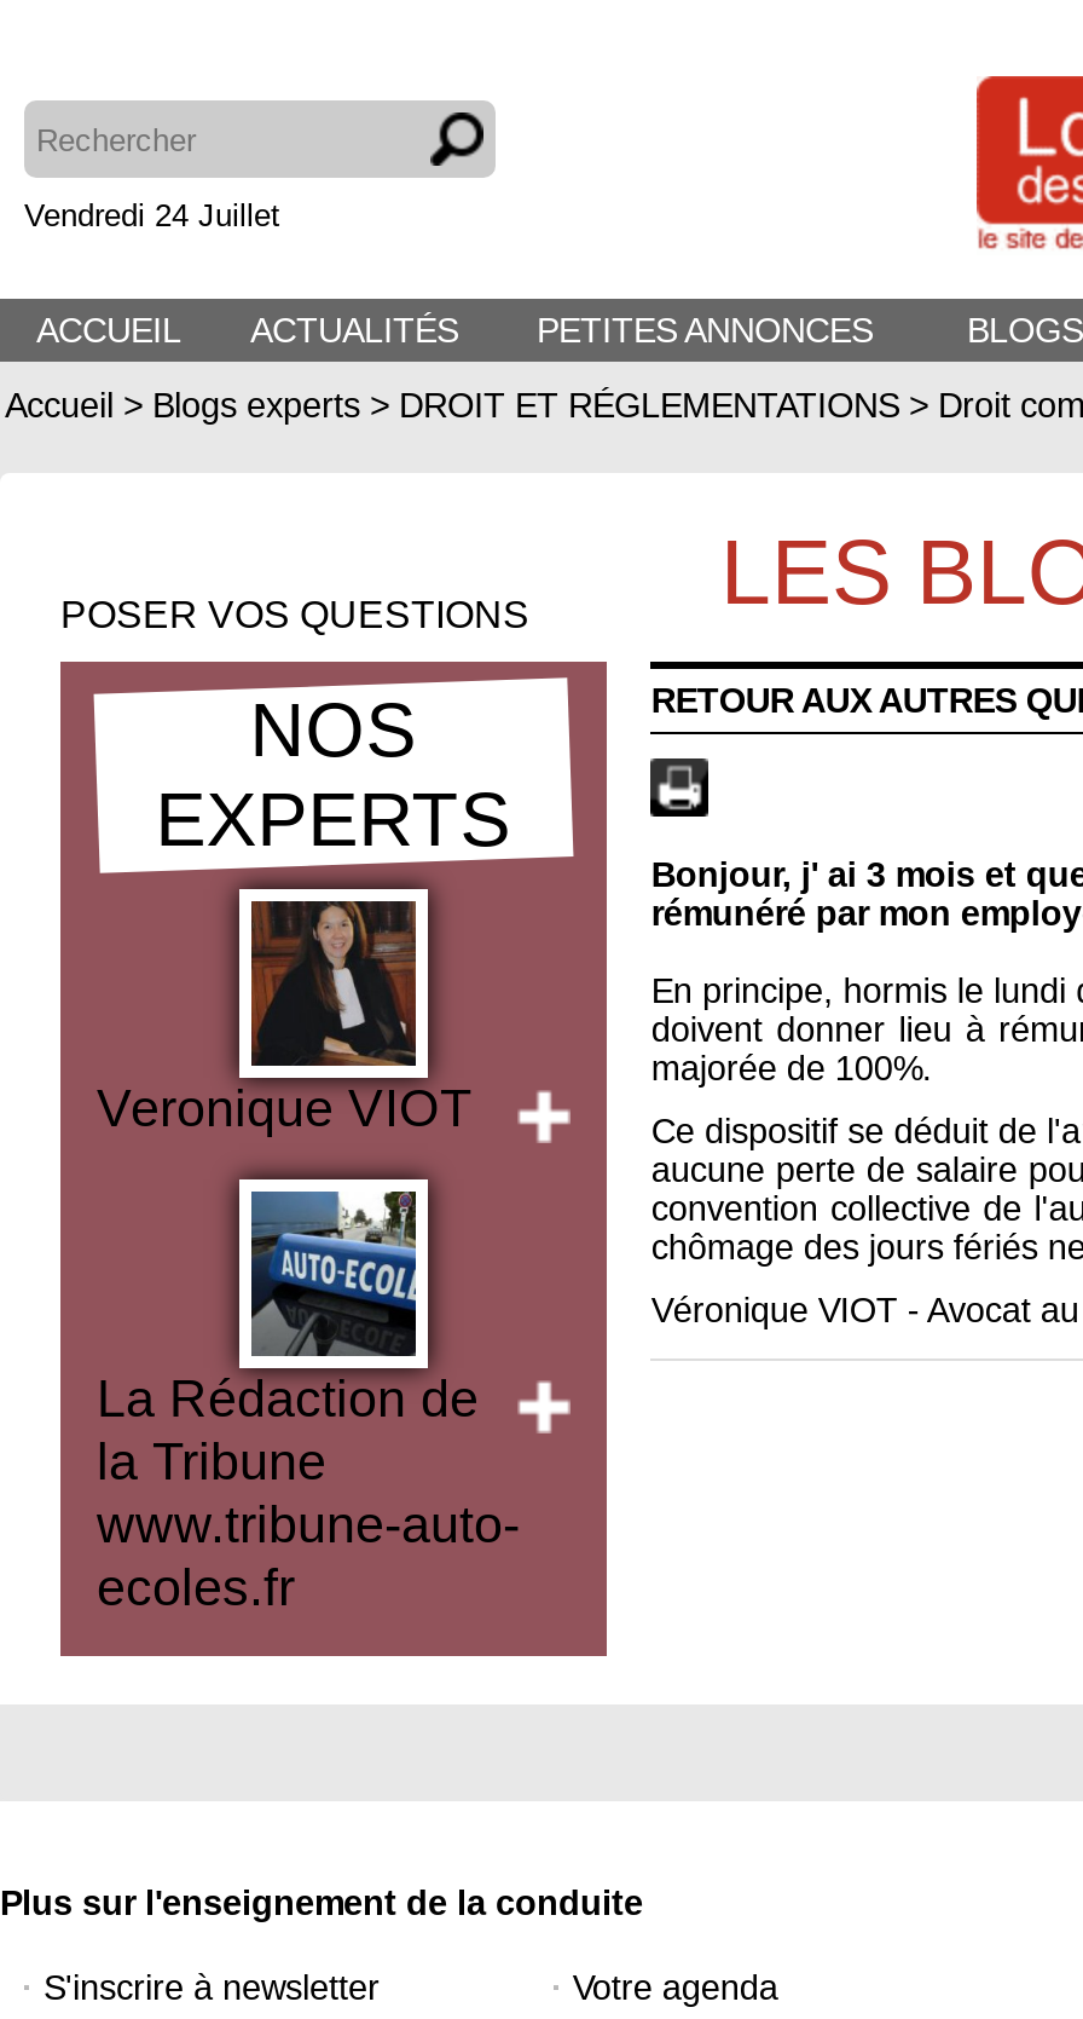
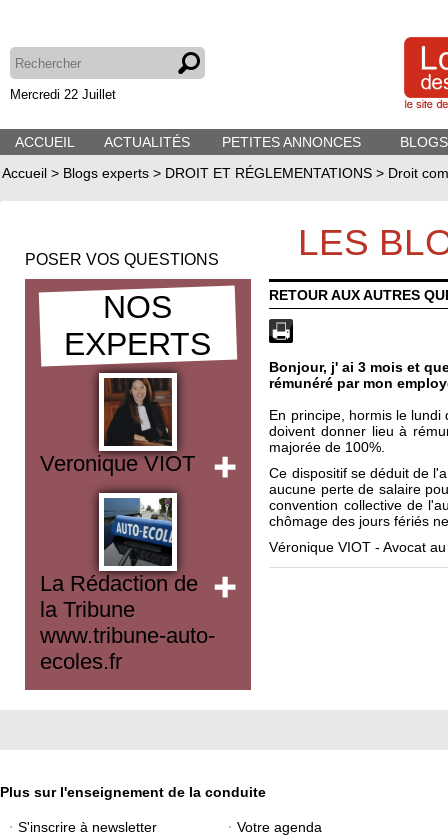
- Vendredi 24 Juillet
+ Mercredi 22 Juillet
